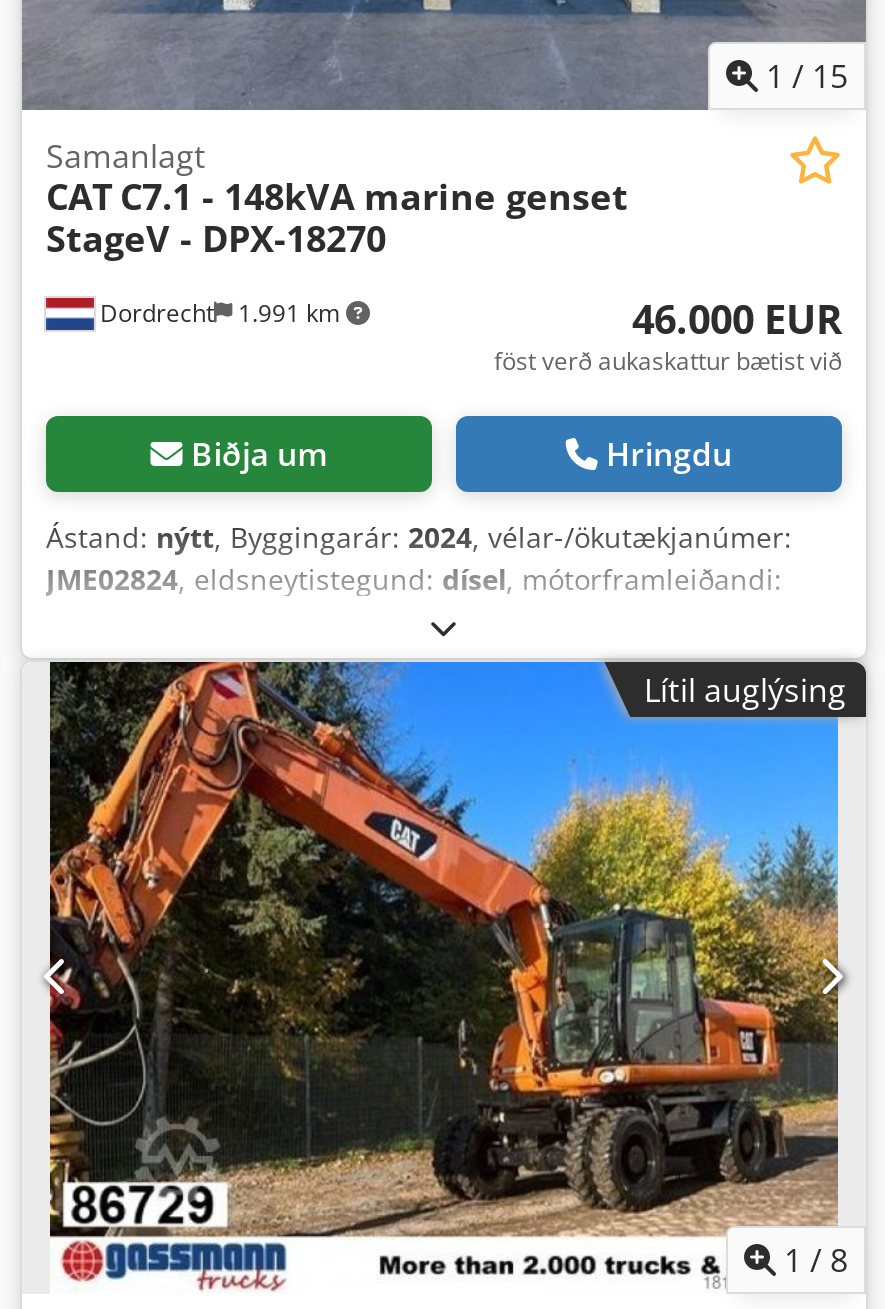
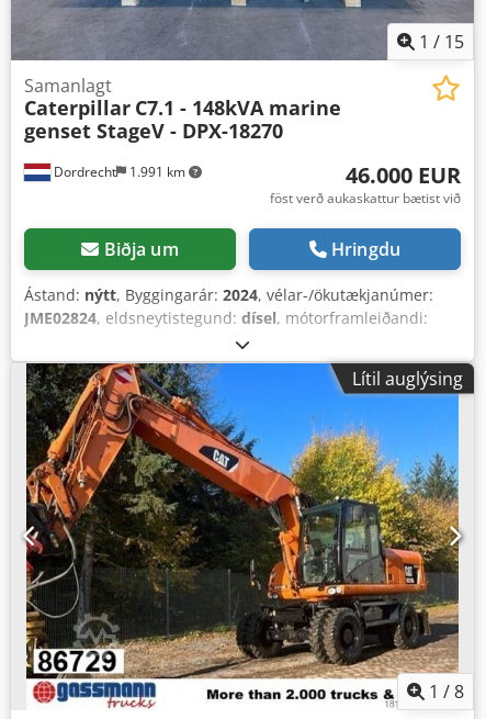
- CAT C7.1 - 148kVA marine genset
- StageV - DPX-18270
+ Caterpillar C7.1 - 148kVA marine
+ genset StageV - DPX-18270
